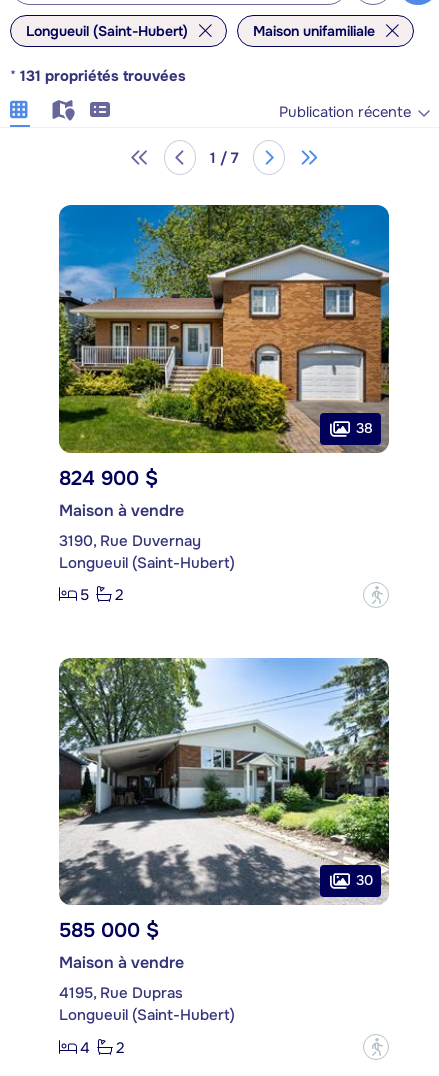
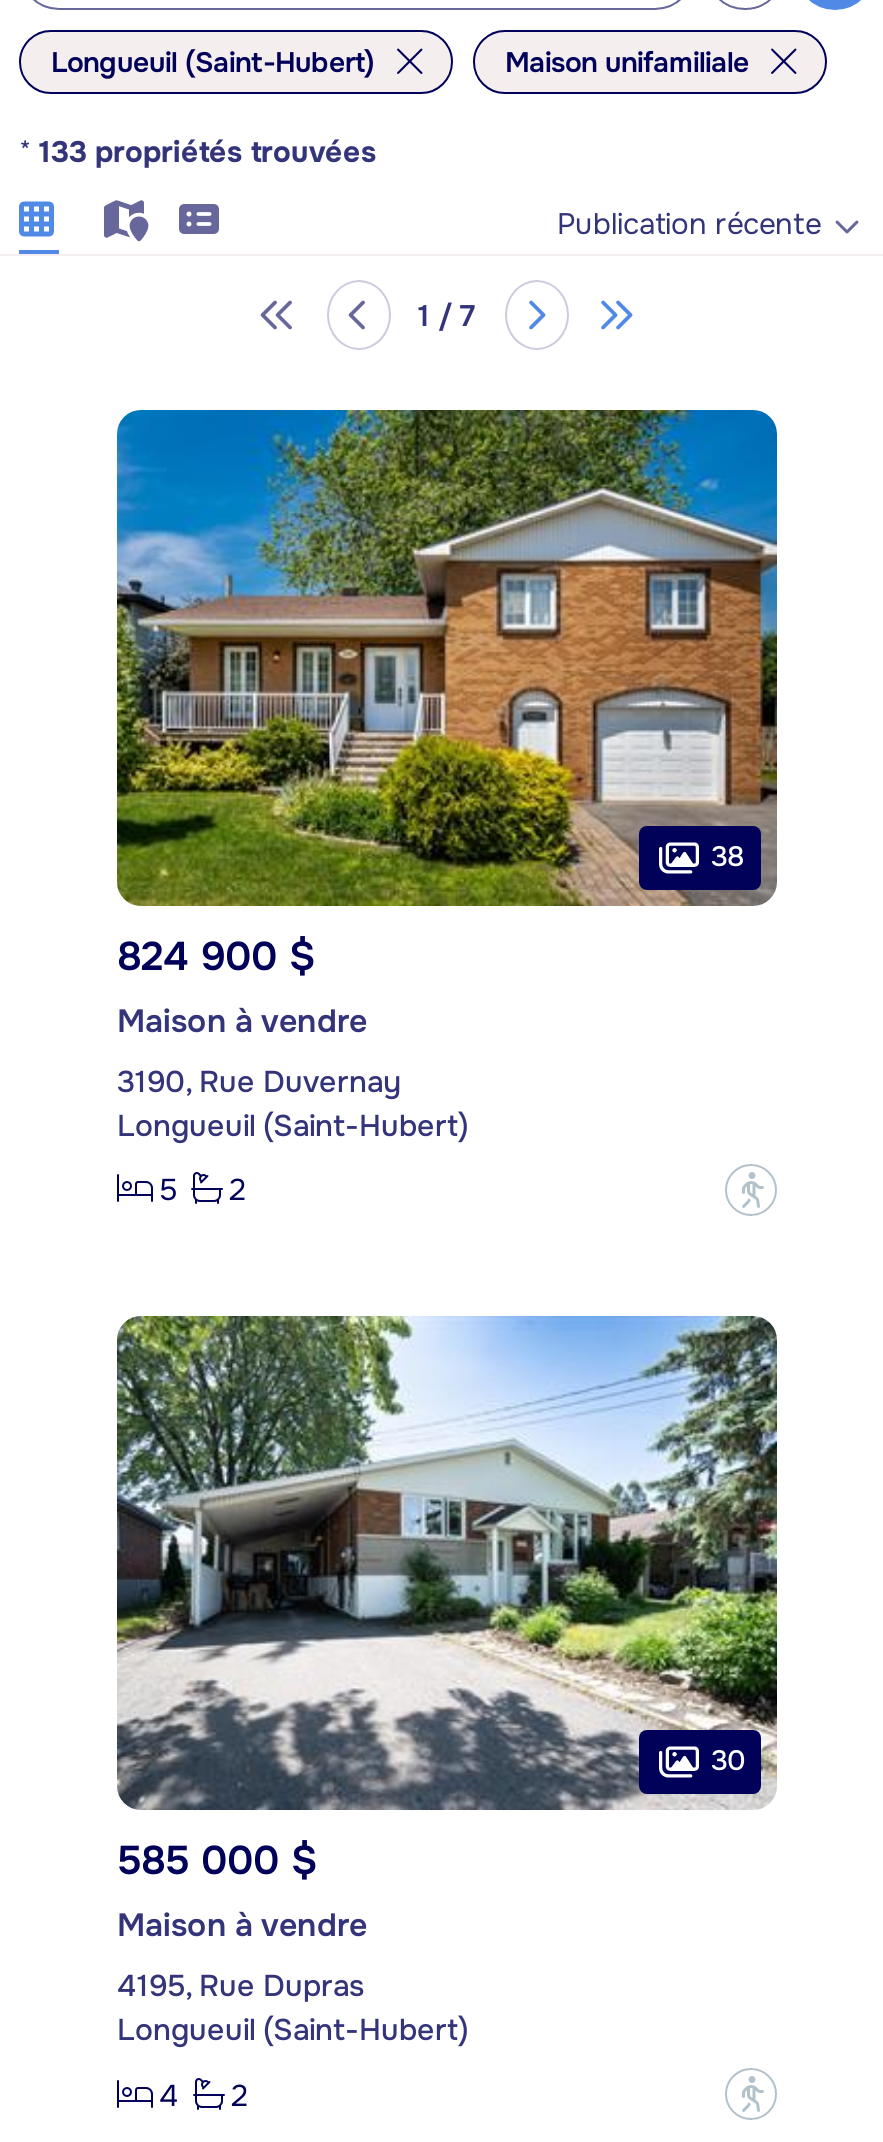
- * 131 propriétés trouvées
+ * 133 propriétés trouvées
